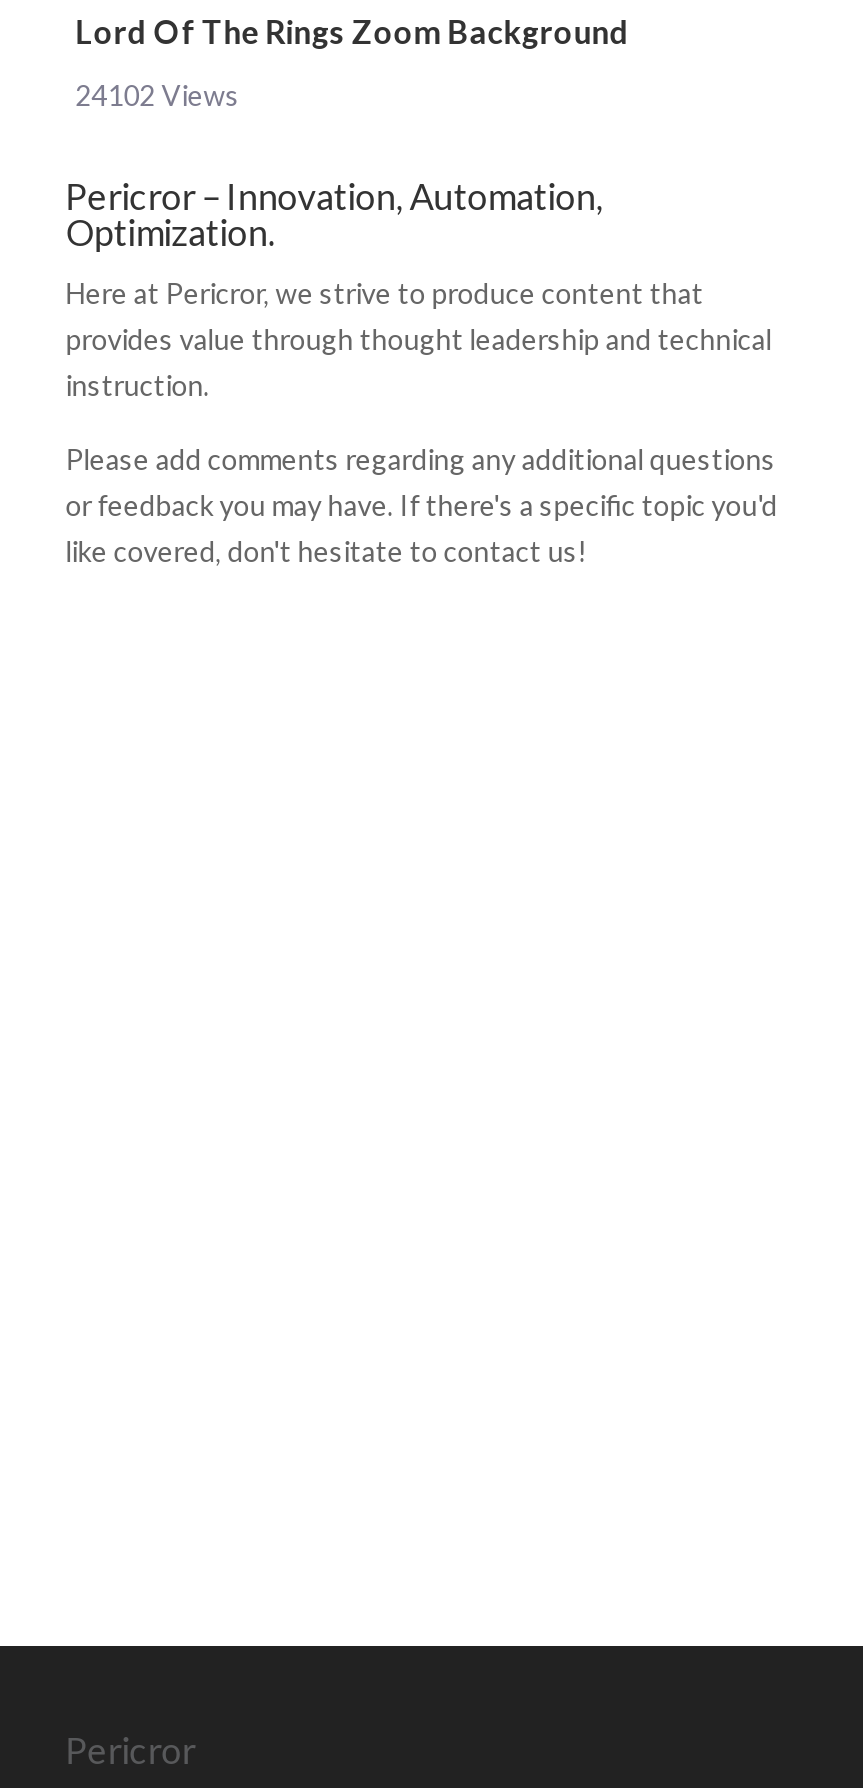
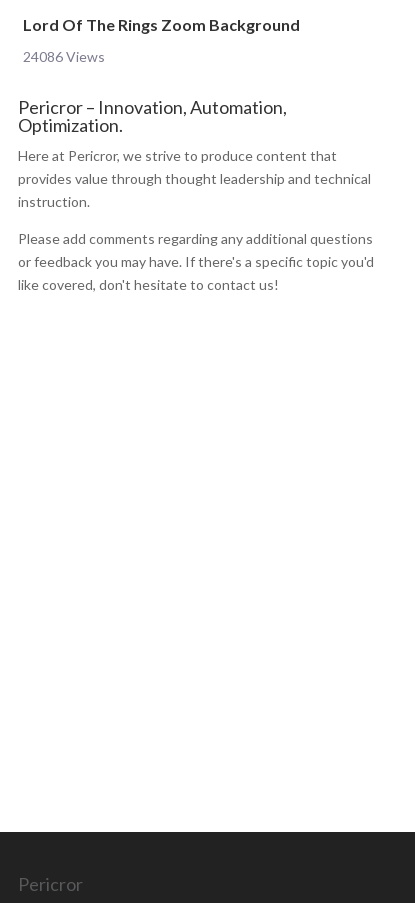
- 24102 Views
+ 24086 Views
